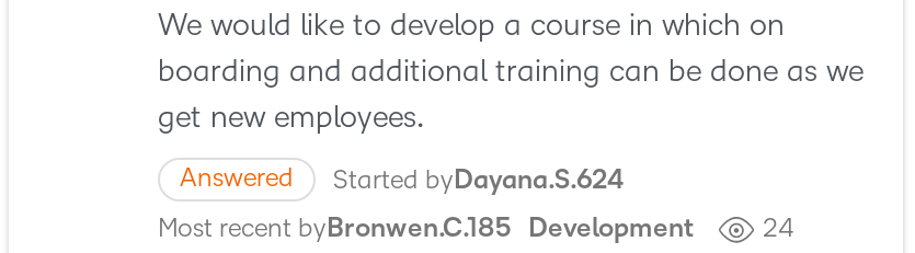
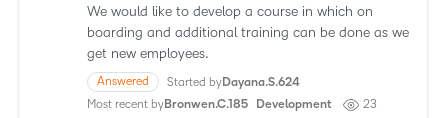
- 24
+ 23
